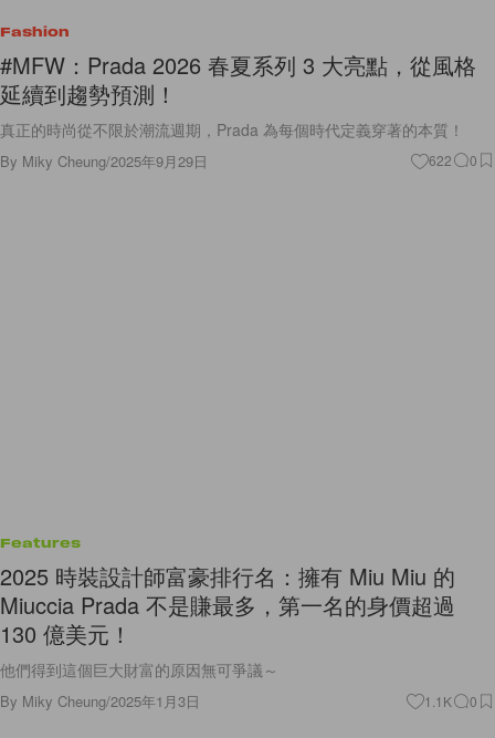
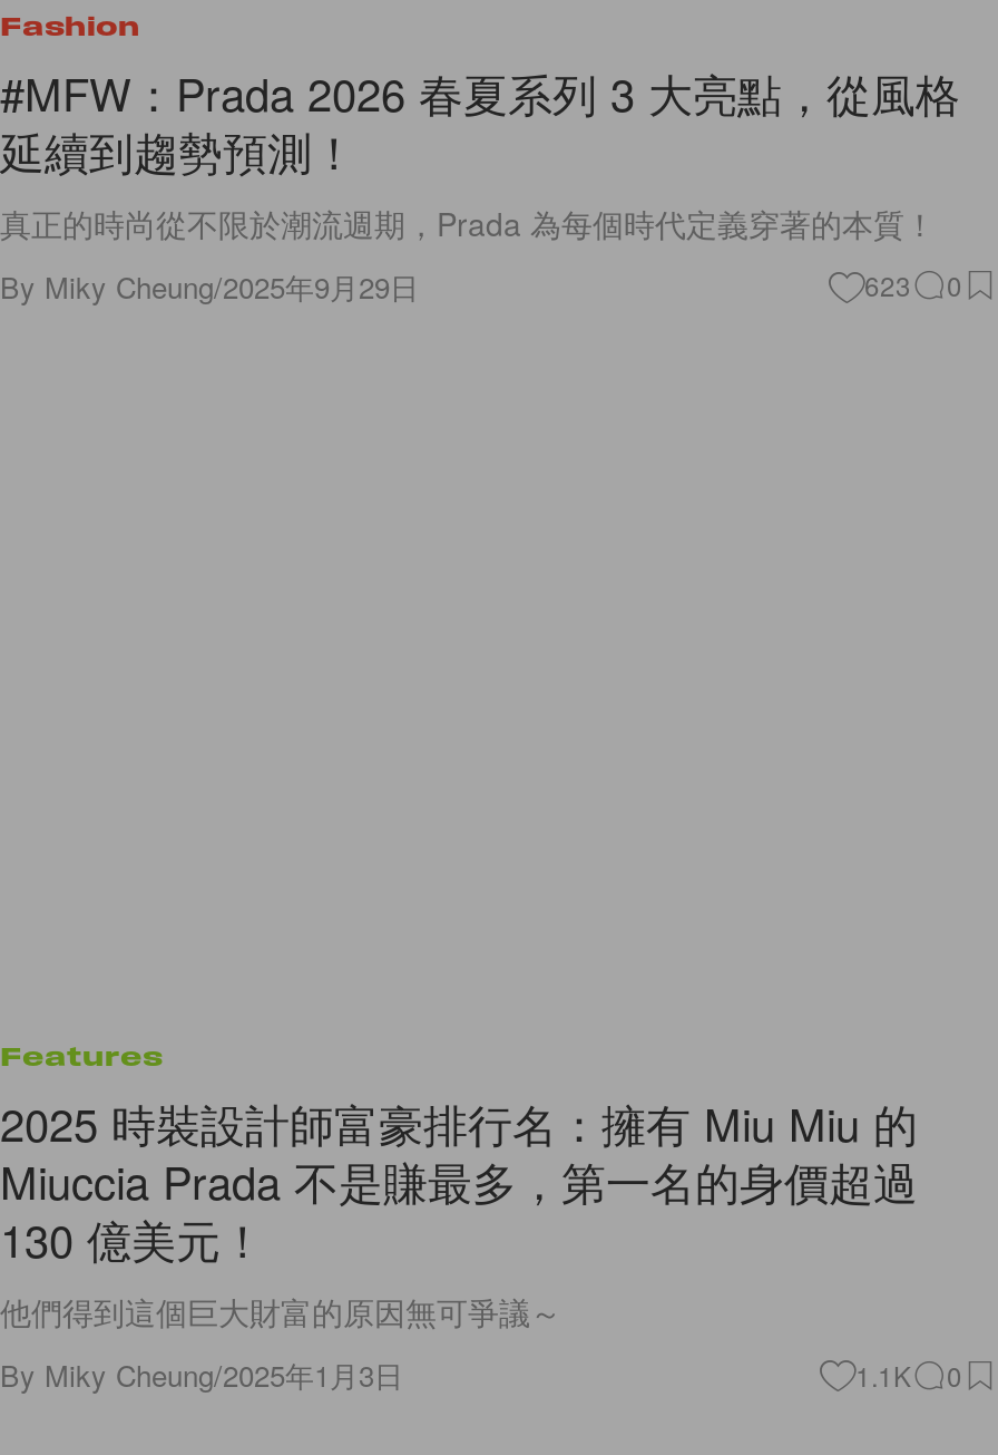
- 622 0
+ 623 0
